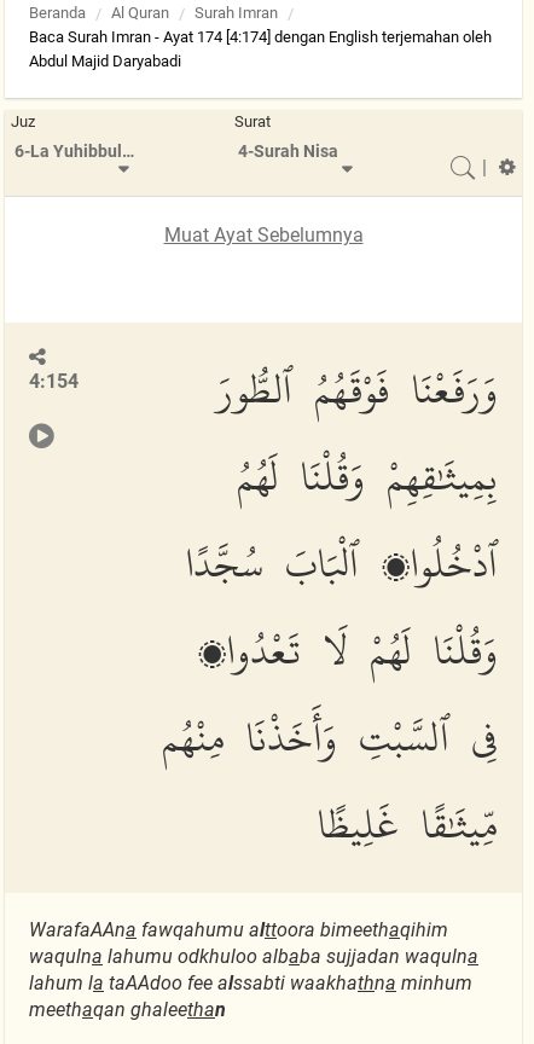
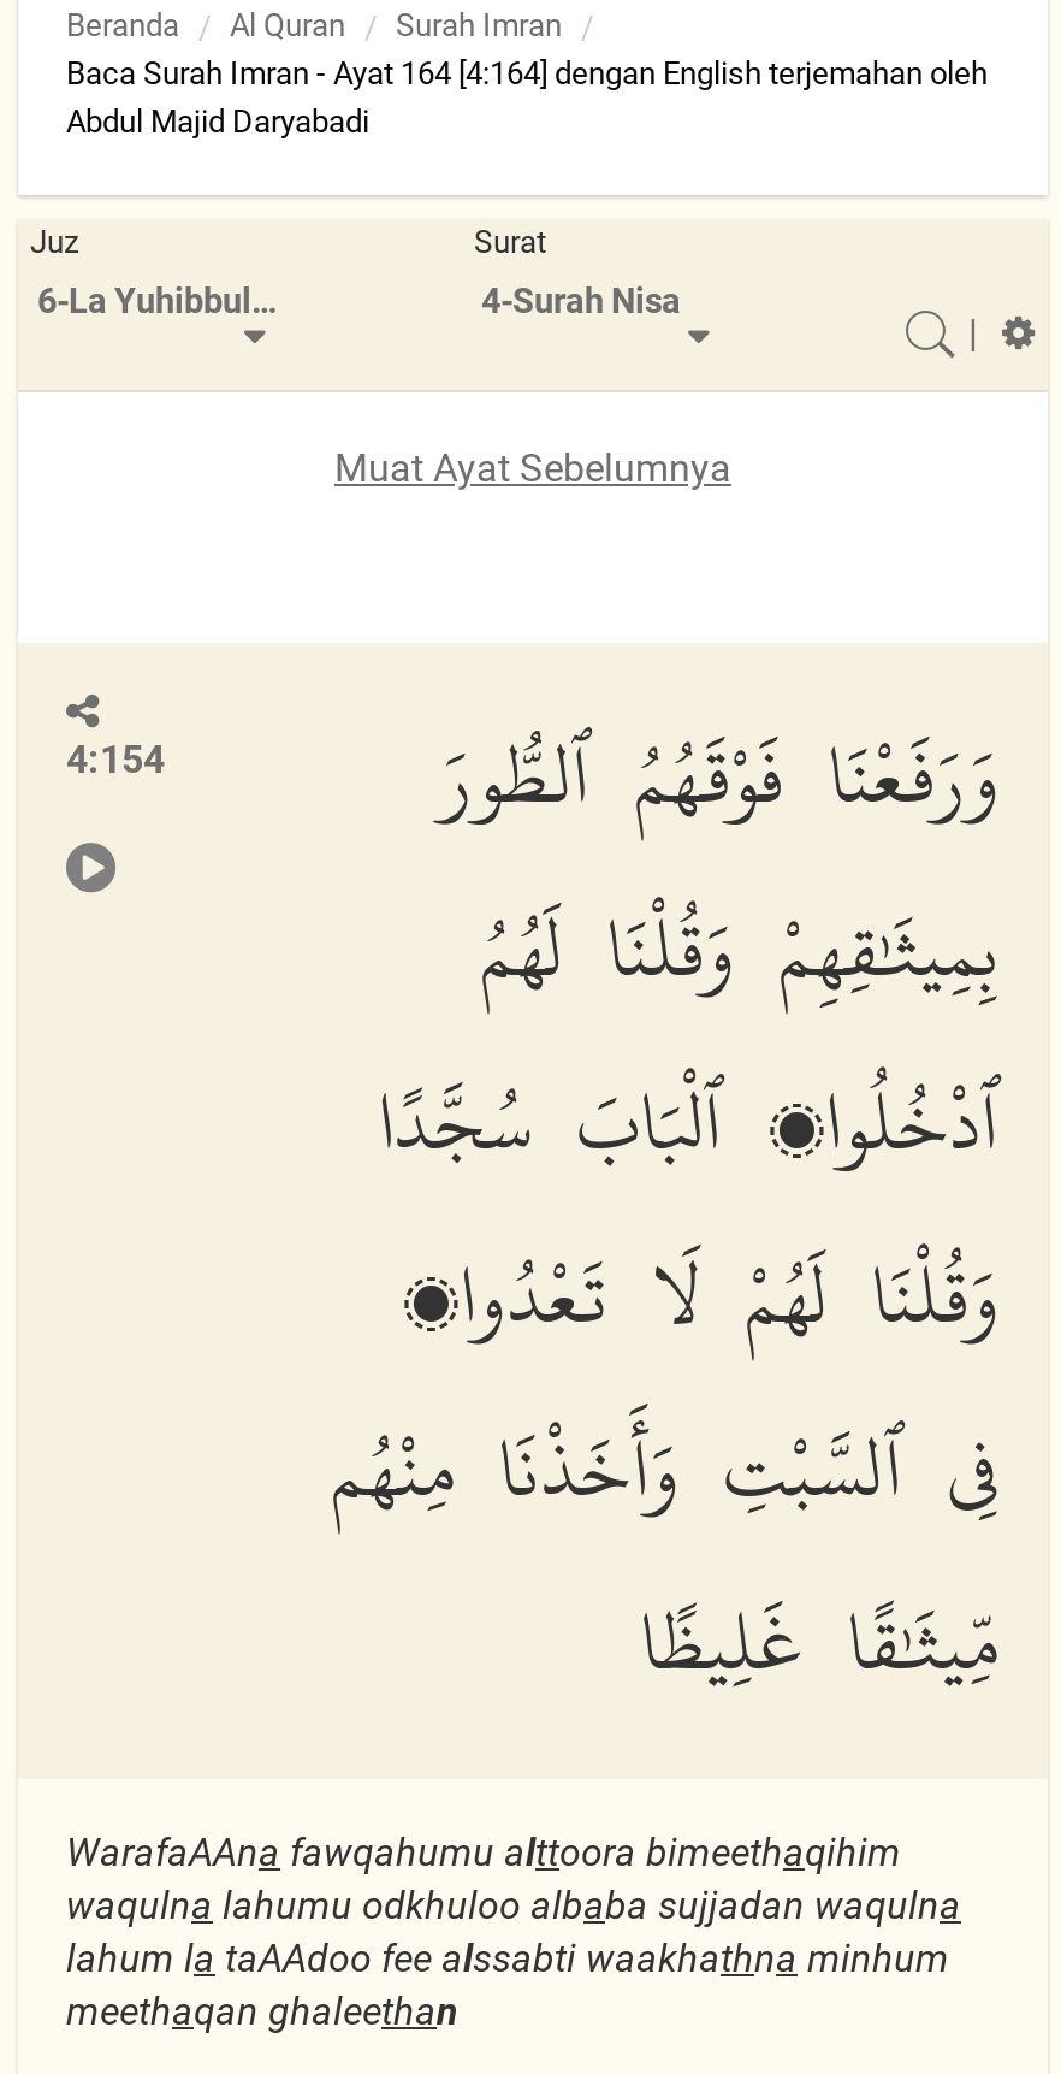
- Baca Surah Imran - Ayat 174 [4:174] dengan English terjemahan oleh
+ Baca Surah Imran - Ayat 164 [4:164] dengan English terjemahan oleh
